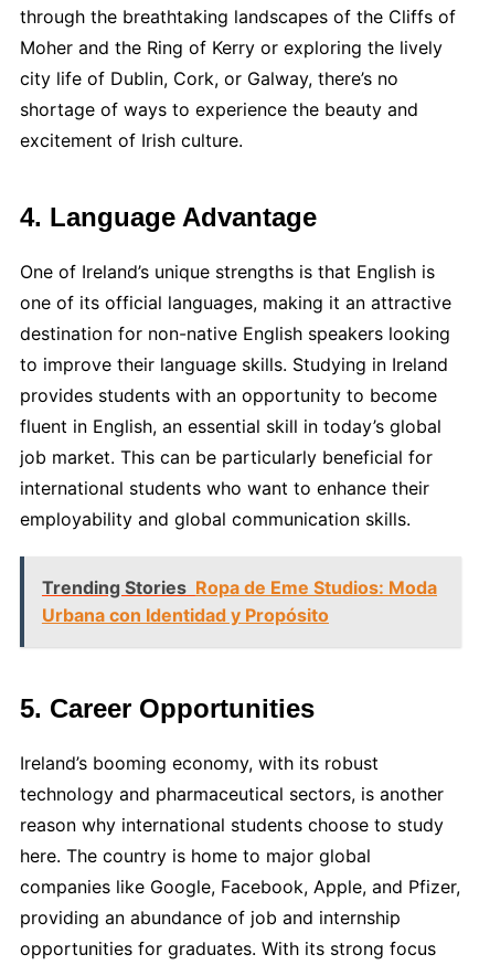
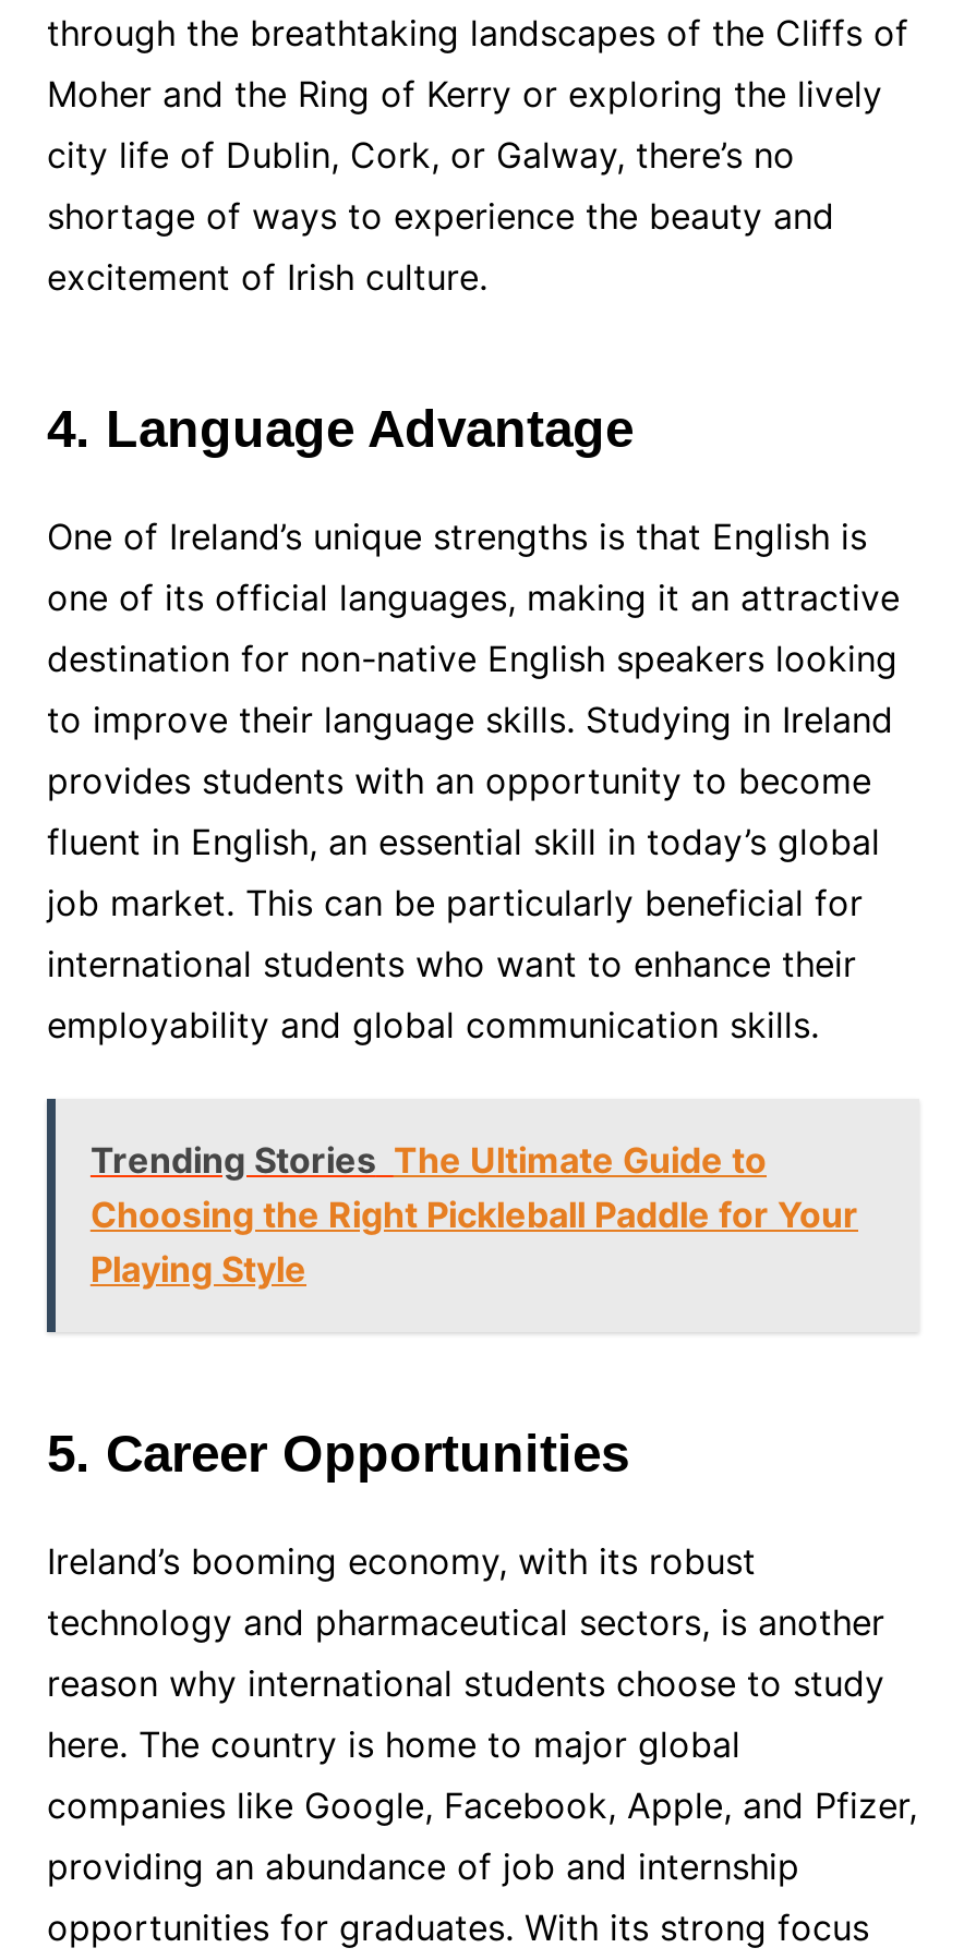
- Trending Stories Ropa de Eme Studios: Moda
- Urbana con Identidad y Propósito
+ Trending Stories The Ultimate Guide to
+ Choosing the Right Pickleball Paddle for Your
+ Playing Style
